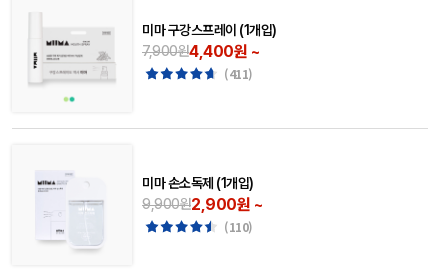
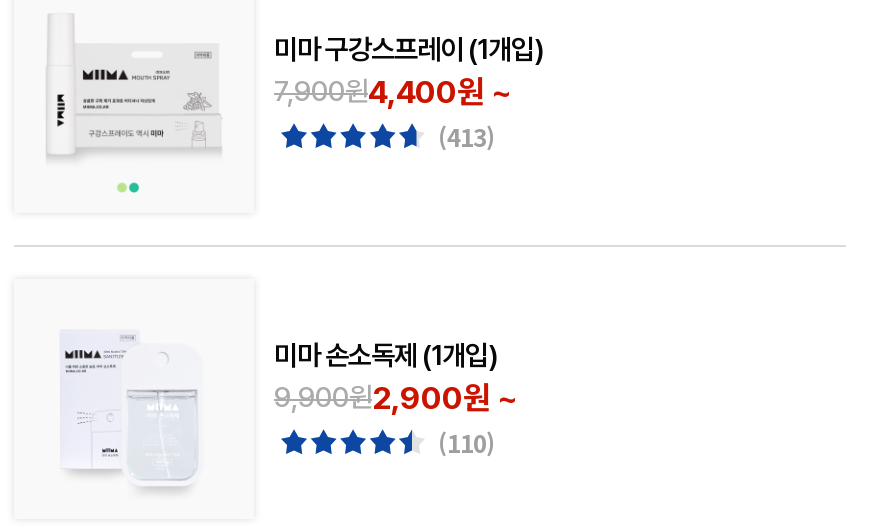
- (411)
+ (413)
